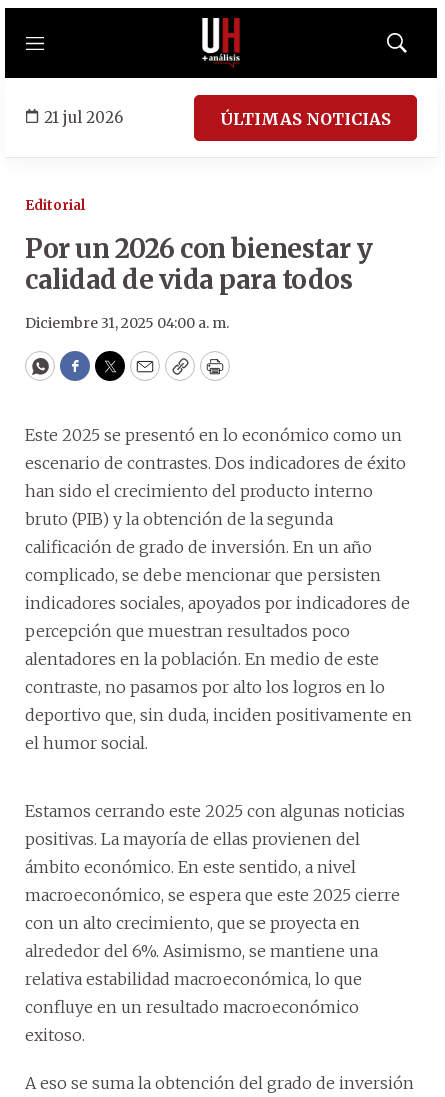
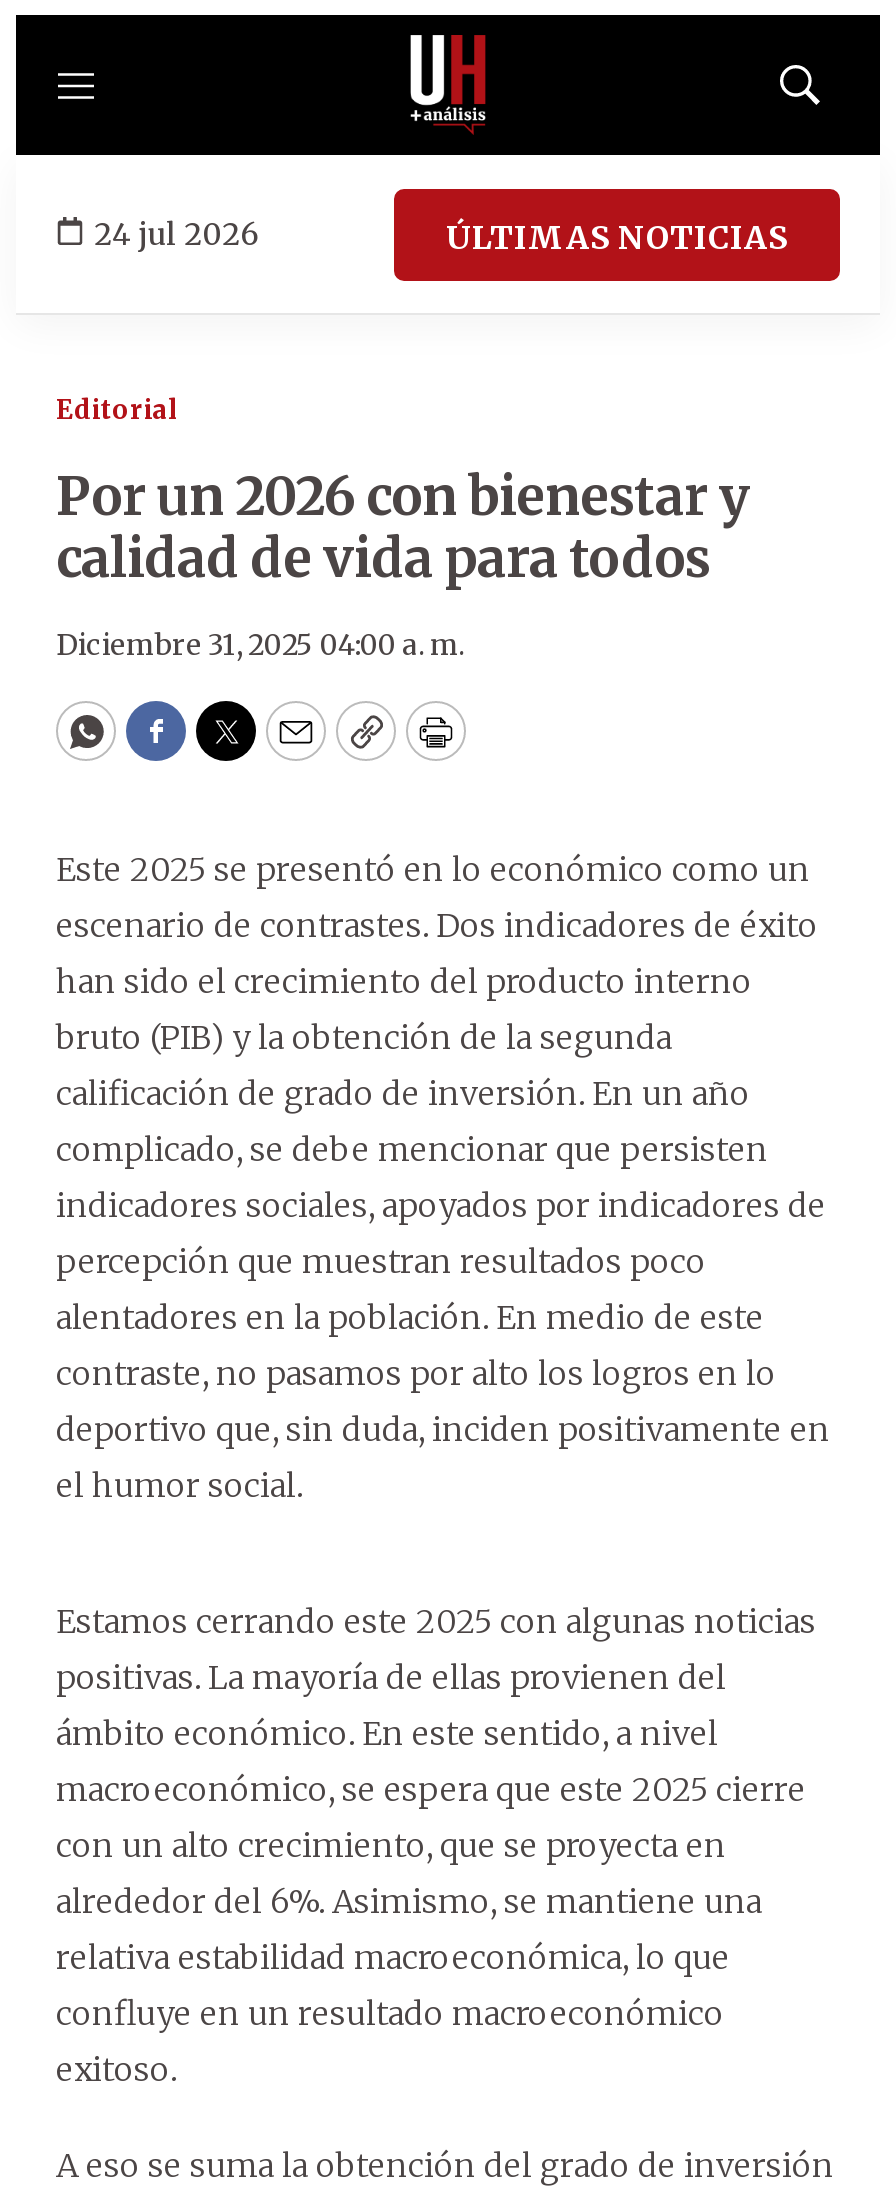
- 21 jul 2026
+ 24 jul 2026
